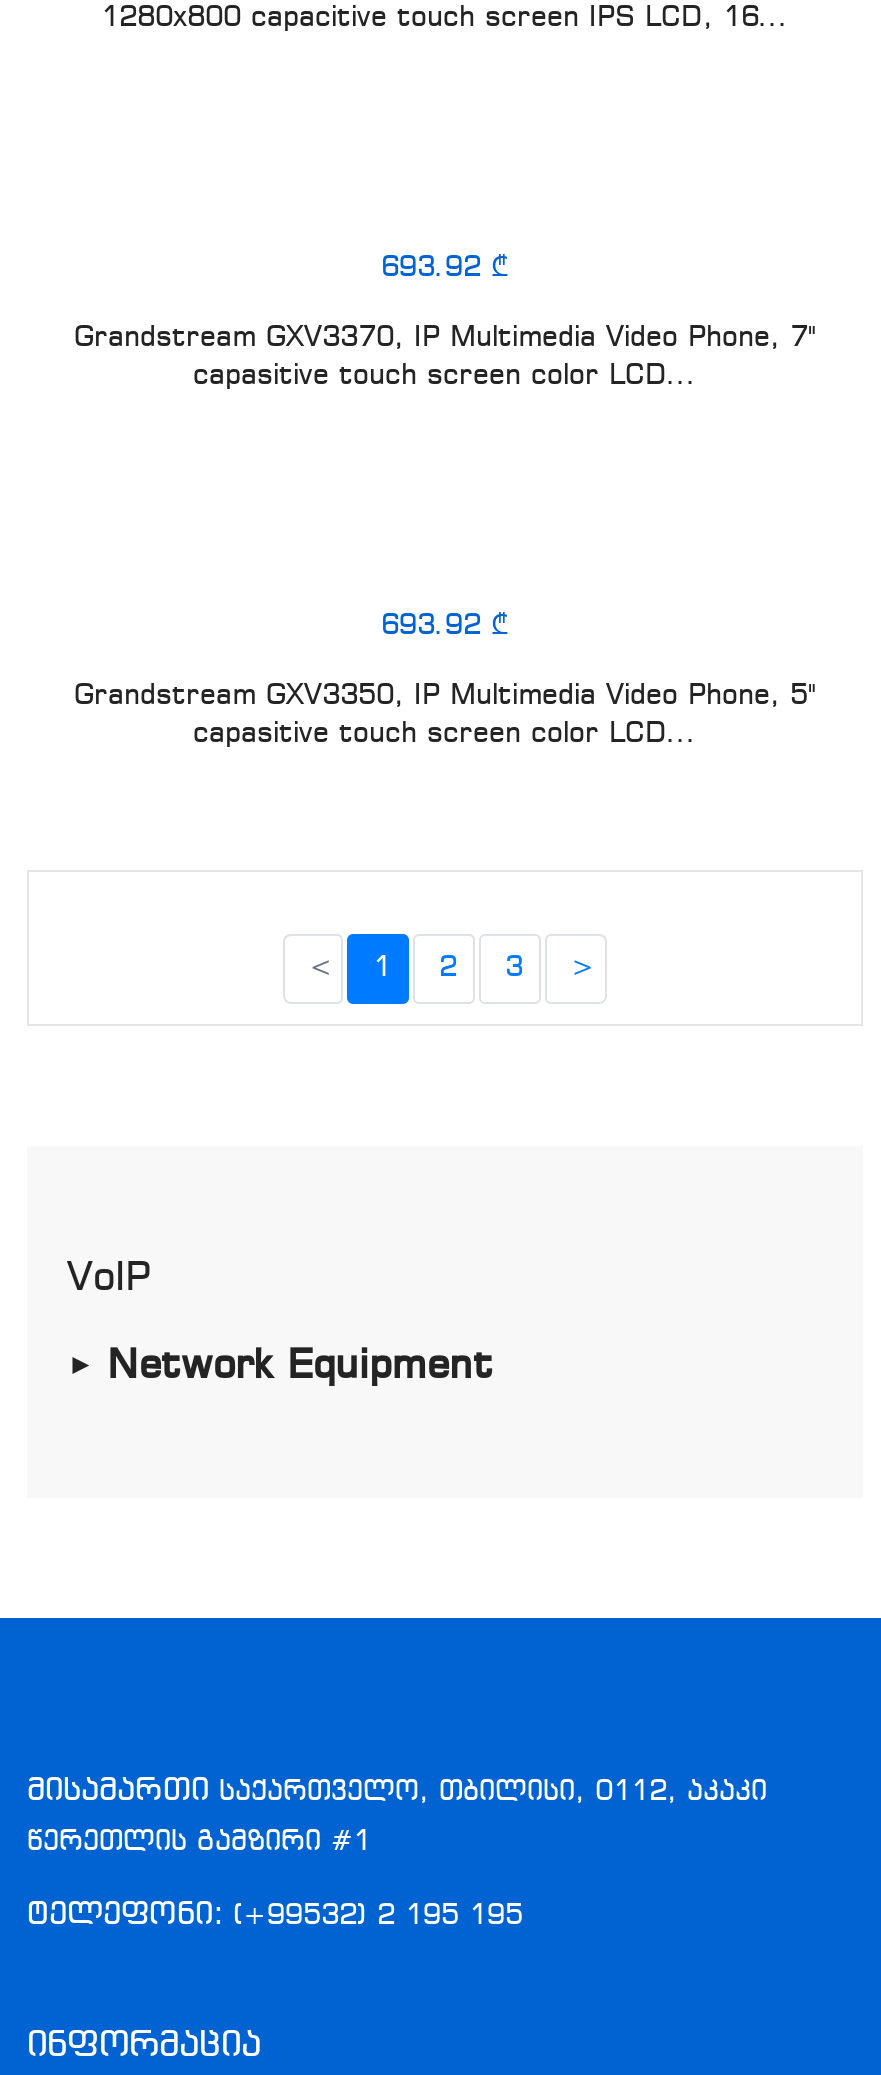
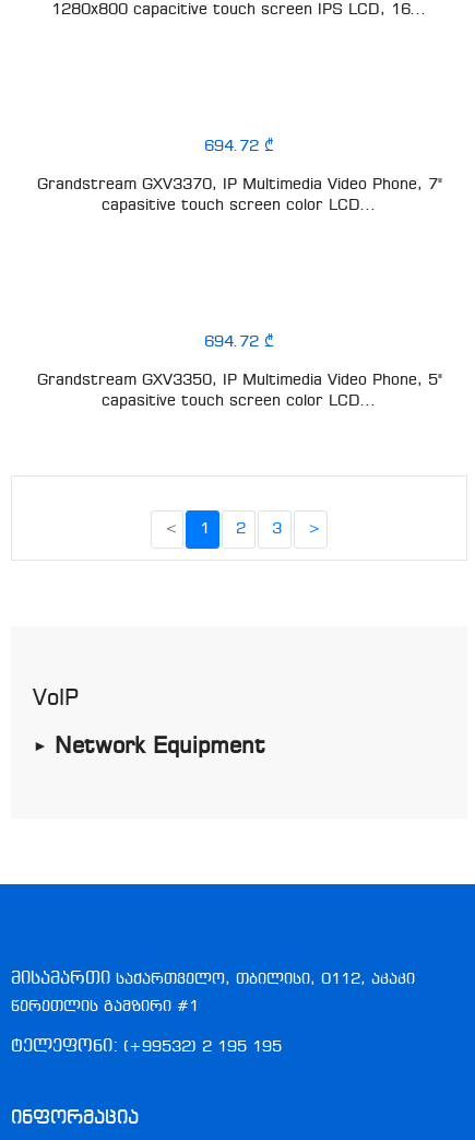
- 693.92 ₾
+ 694.72 ₾

- 693.92 ₾
+ 694.72 ₾
